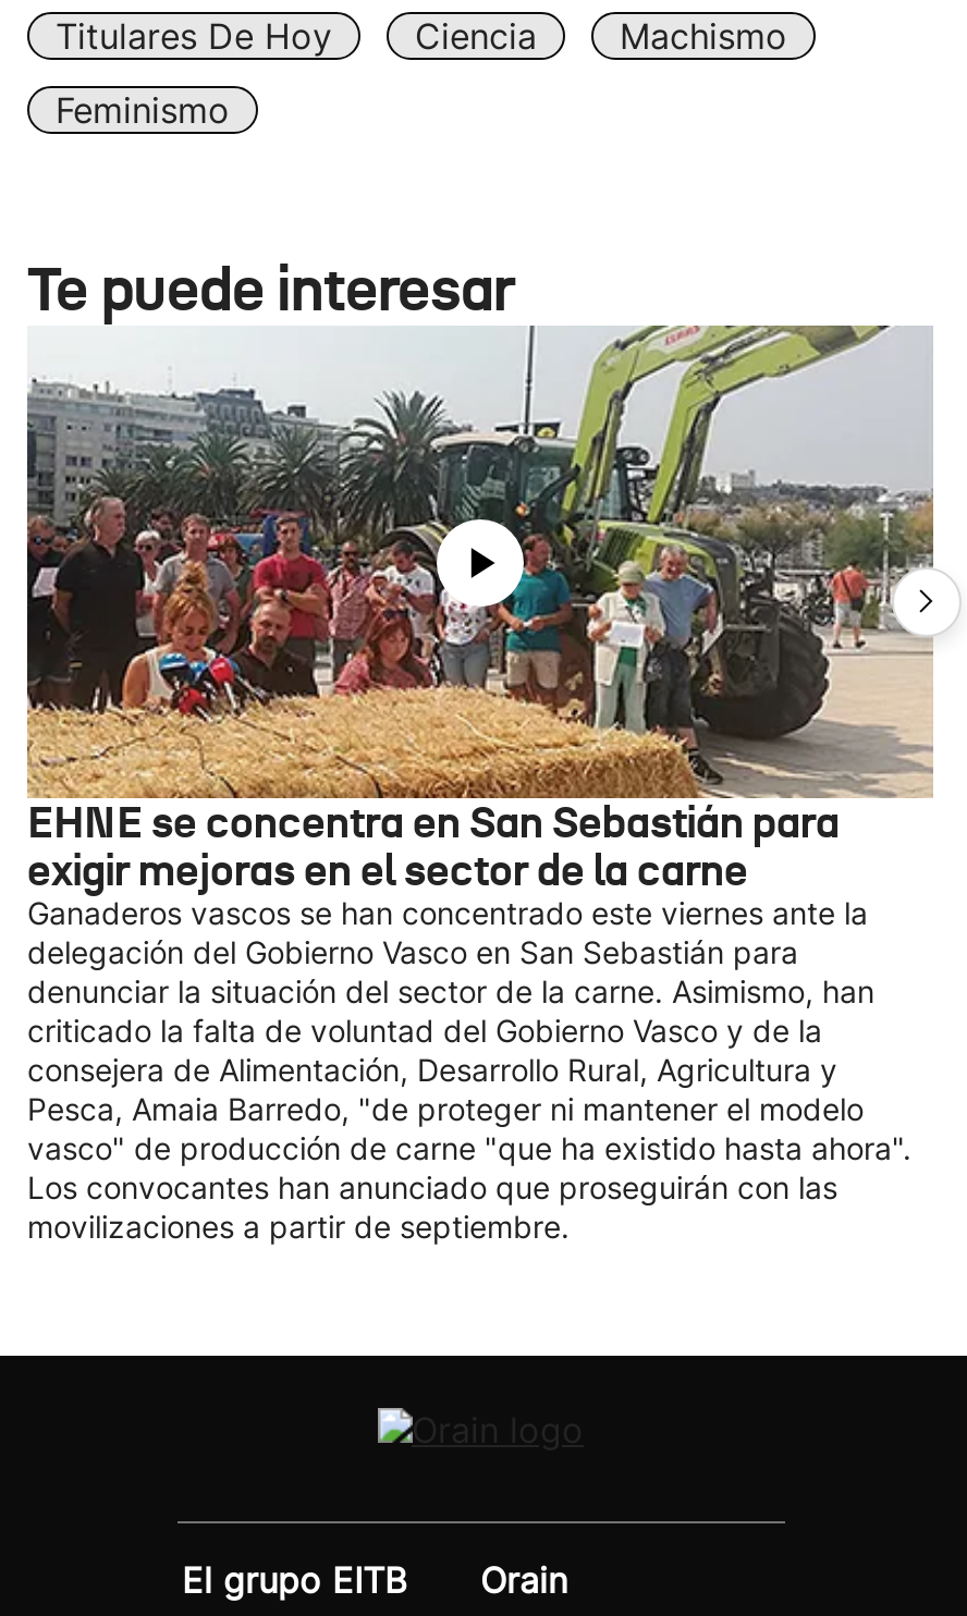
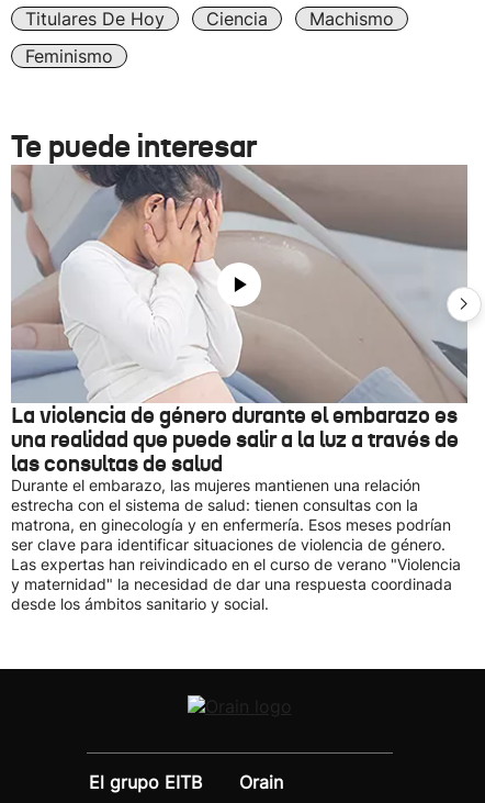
- [image]
- EHNE se concentra en San Sebastián para
- exigir mejoras en el sector de la carne
- Ganaderos vascos se han concentrado este viernes ante la
- delegación del Gobierno Vasco en San Sebastián para
- denunciar la situación del sector de la carne. Asimismo, han
- criticado la falta de voluntad del Gobierno Vasco y de la
- consejera de Alimentación, Desarrollo Rural, Agricultura y
- Pesca, Amaia Barredo, "de proteger ni mantener el modelo
- vasco" de producción de carne "que ha existido hasta ahora".
- Los convocantes han anunciado que proseguirán con las
- movilizaciones a partir de septiembre.
+ [image]
+ La violencia de género durante el embarazo es
+ una realidad que puede salir a la luz a través de
+ las consultas de salud
+ Durante el embarazo, las mujeres mantienen una relación
+ estrecha con el sistema de salud: tienen consultas con la
+ matrona, en ginecología y en enfermería. Esos meses podrían
+ ser clave para identificar situaciones de violencia de género.
+ Las expertas han reivindicado en el curso de verano "Violencia
+ y maternidad" la necesidad de dar una respuesta coordinada
+ desde los ámbitos sanitario y social.
